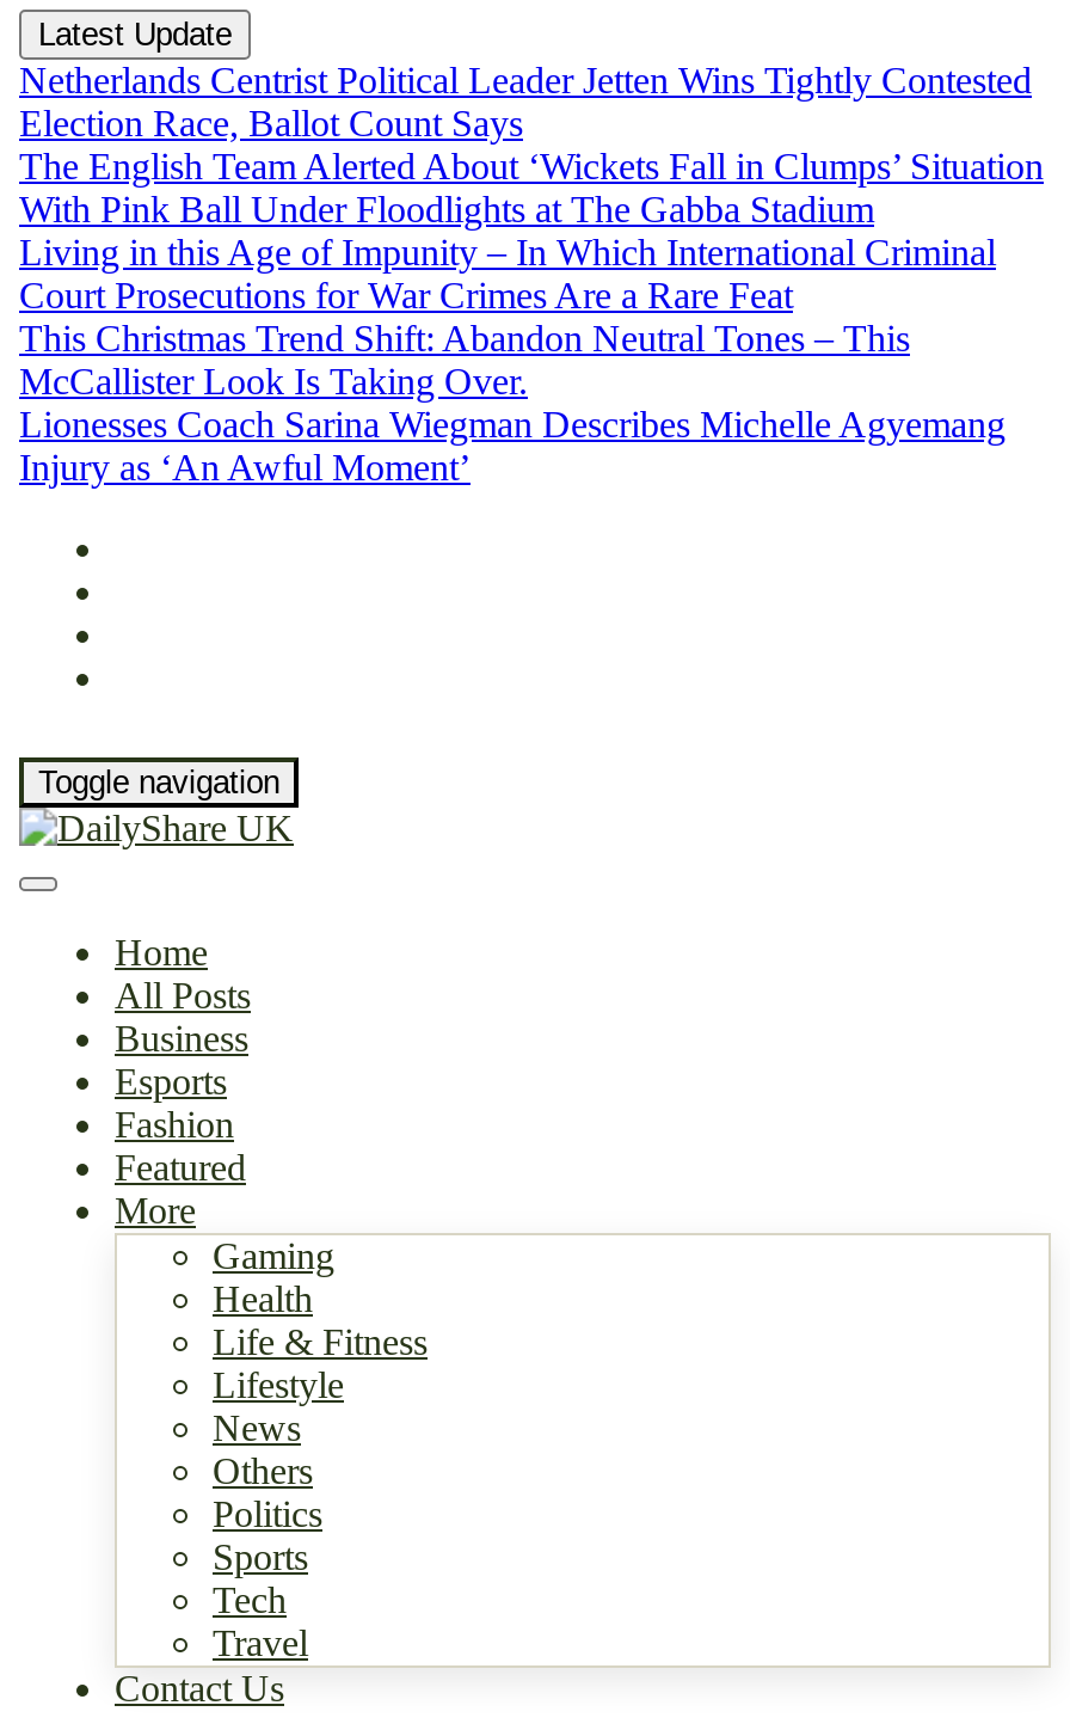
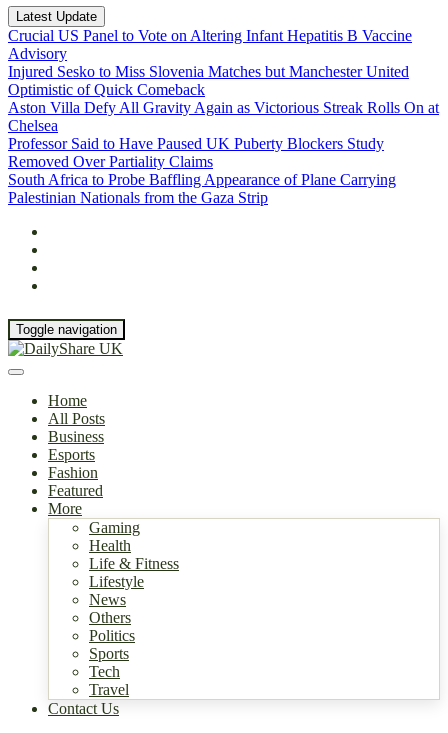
- Netherlands Centrist Political Leader Jetten Wins Tightly Contested
- Election Race, Ballot Count Says
- The English Team Alerted About ‘Wickets Fall in Clumps’ Situation
- With Pink Ball Under Floodlights at The Gabba Stadium
- Living in this Age of Impunity – In Which International Criminal
- Court Prosecutions for War Crimes Are a Rare Feat
- This Christmas Trend Shift: Abandon Neutral Tones – This
- McCallister Look Is Taking Over.
- Lionesses Coach Sarina Wiegman Describes Michelle Agyemang
- Injury as ‘An Awful Moment’
+ Crucial US Panel to Vote on Altering Infant Hepatitis B Vaccine
+ Advisory
+ Injured Sesko to Miss Slovenia Matches but Manchester United
+ Optimistic of Quick Comeback
+ Aston Villa Defy All Gravity Again as Victorious Streak Rolls On at
+ Chelsea
+ Professor Said to Have Paused UK Puberty Blockers Study
+ Removed Over Partiality Claims
+ South Africa to Probe Baffling Appearance of Plane Carrying
+ Palestinian Nationals from the Gaza Strip
